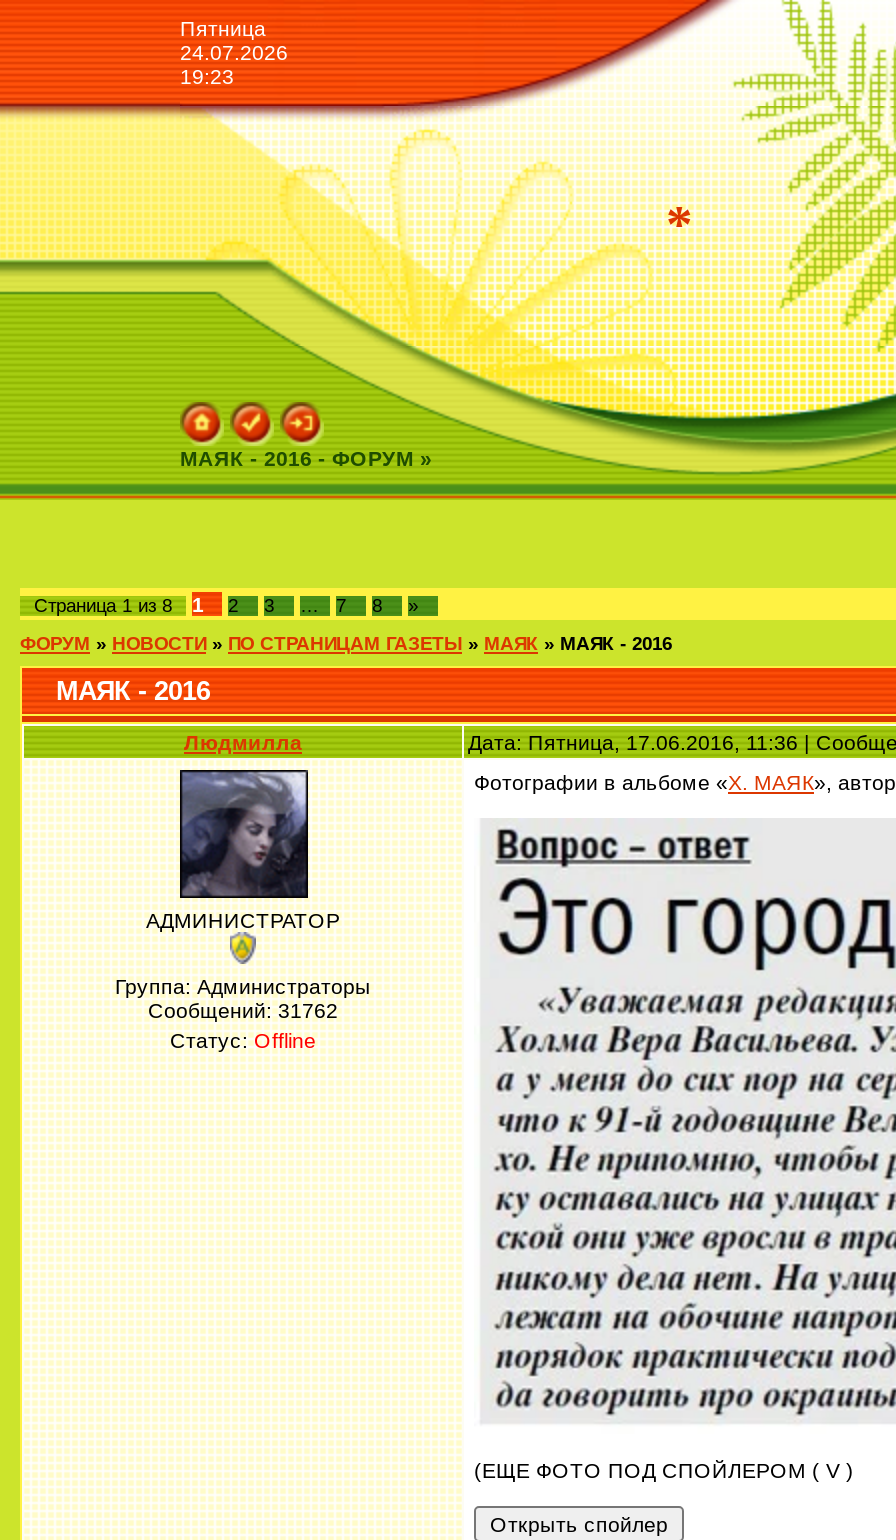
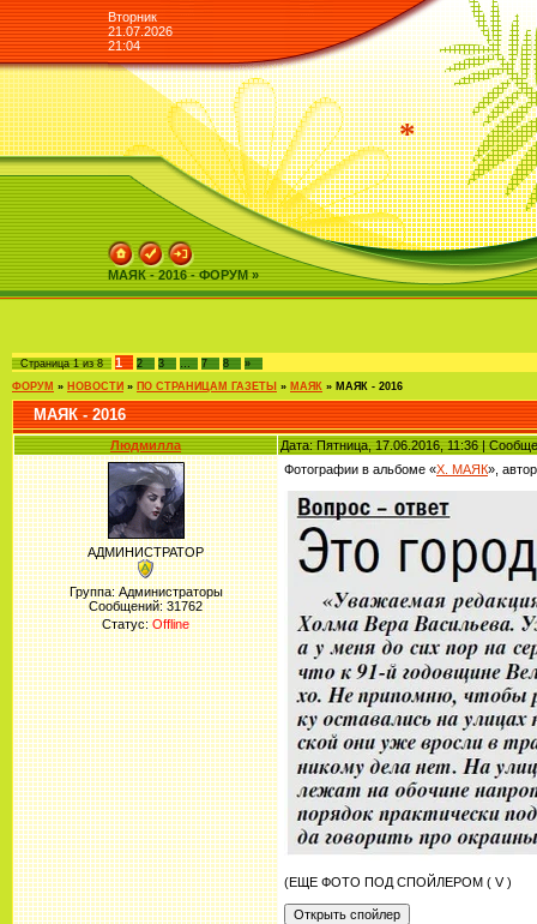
- Пятница
- 24.07.2026
- 19:23
+ Вторник
+ 21.07.2026
+ 21:04
